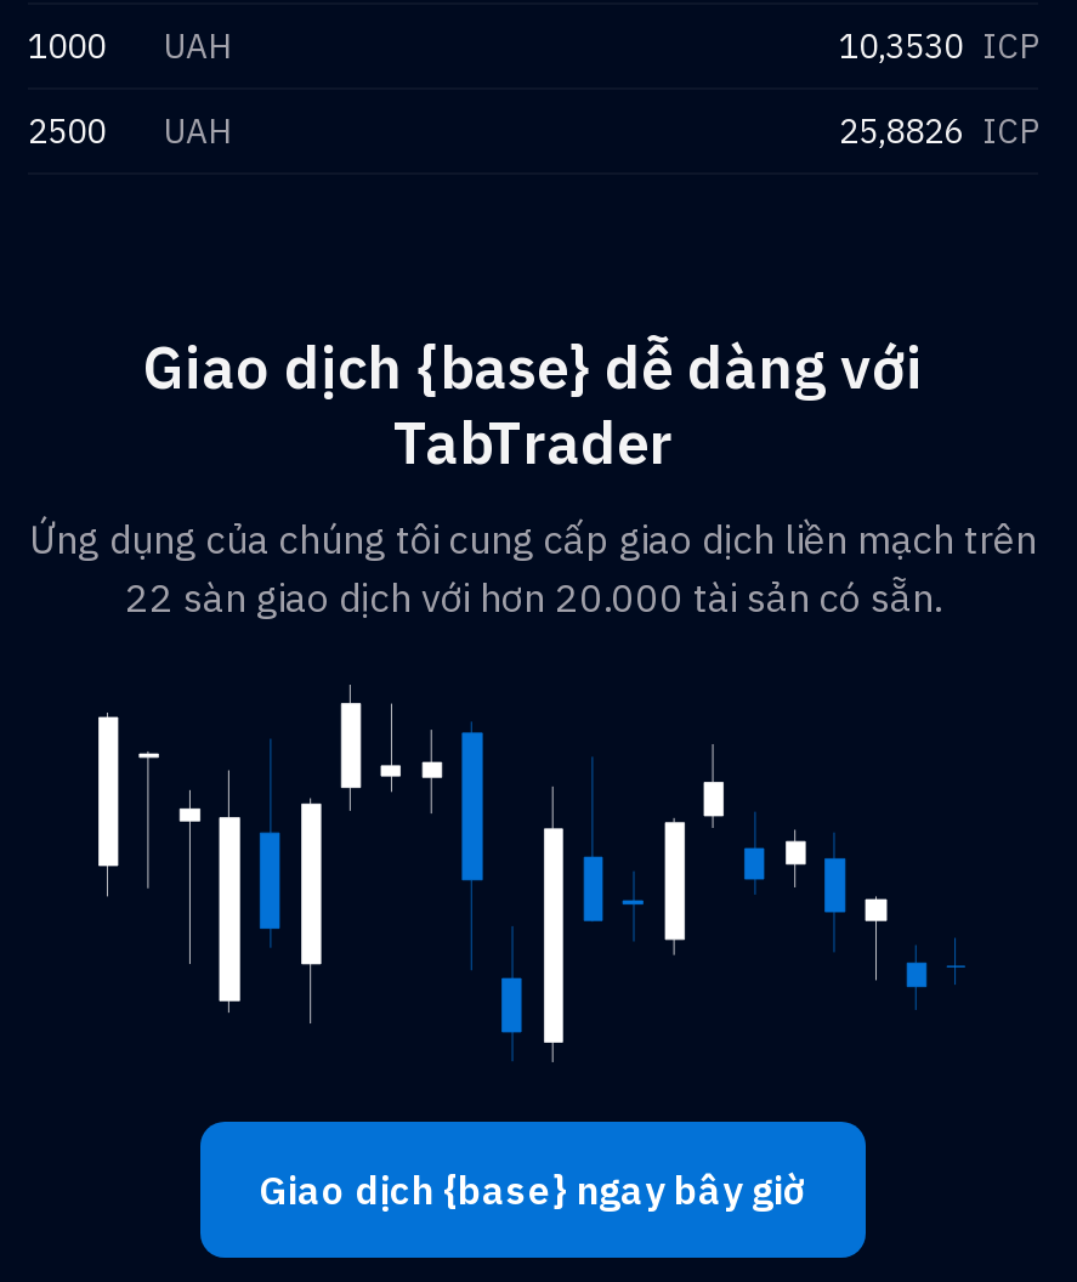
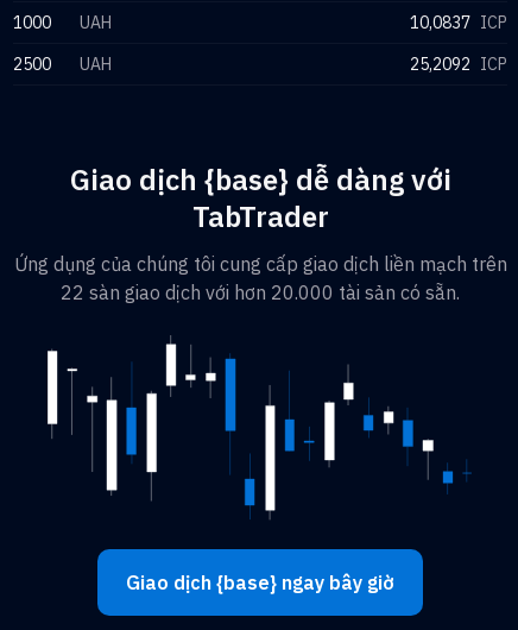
- 10,3530 ICP
+ 10,0837 ICP

- 25,8826 ICP
+ 25,2092 ICP
